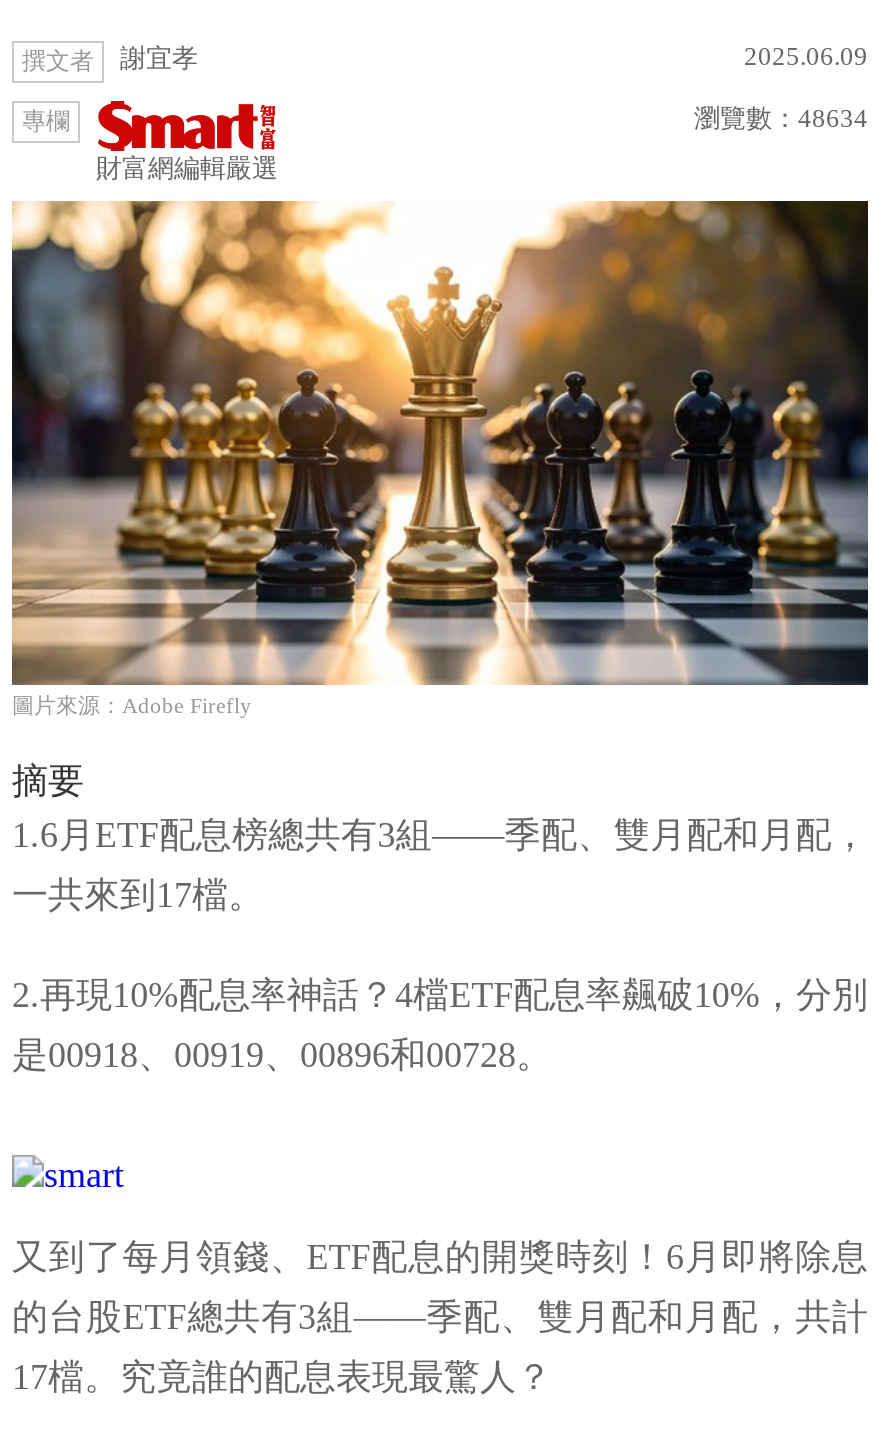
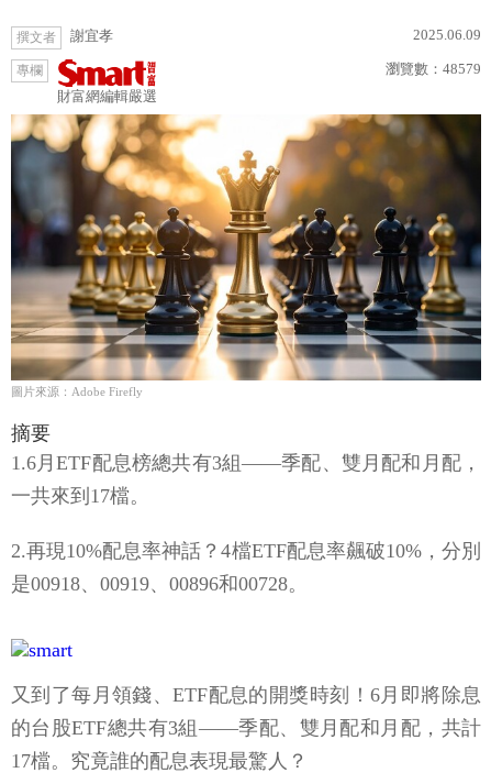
- 瀏覽數：48634
+ 瀏覽數：48579
